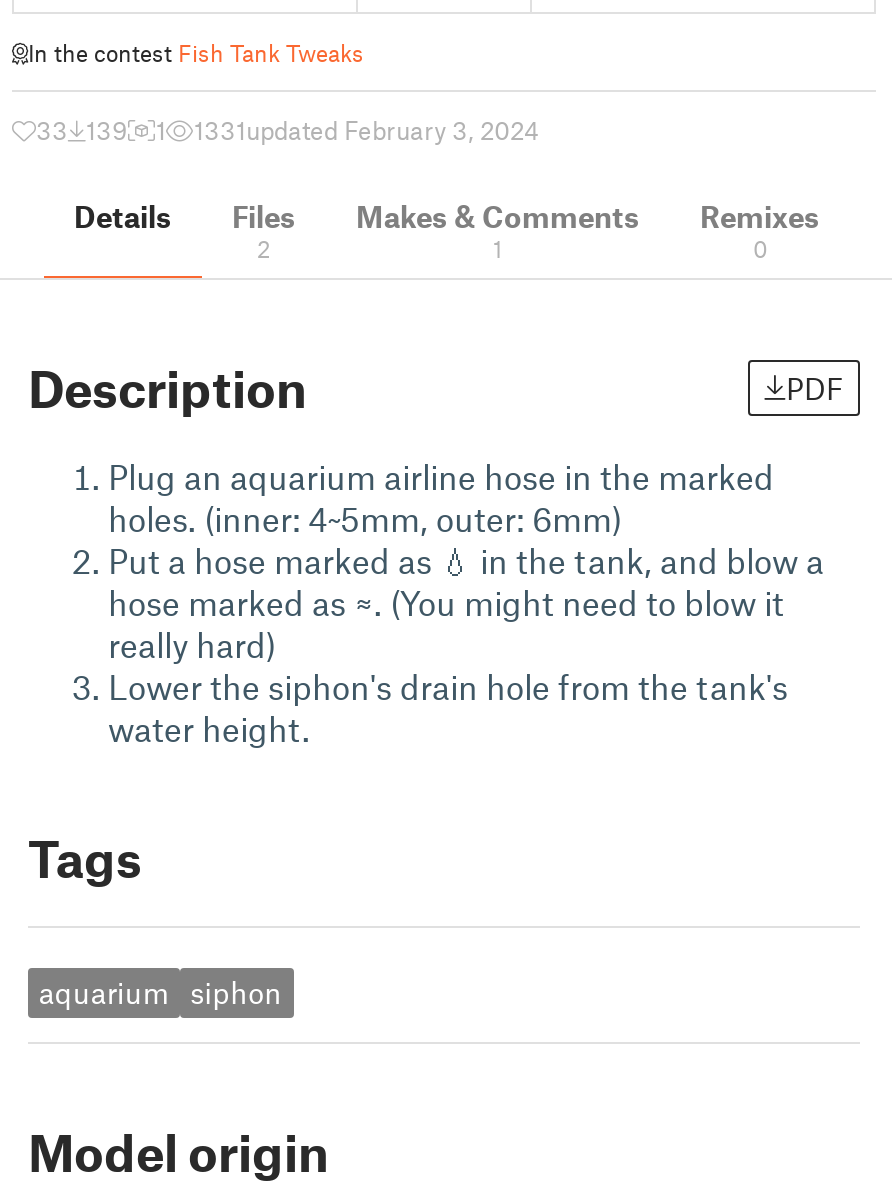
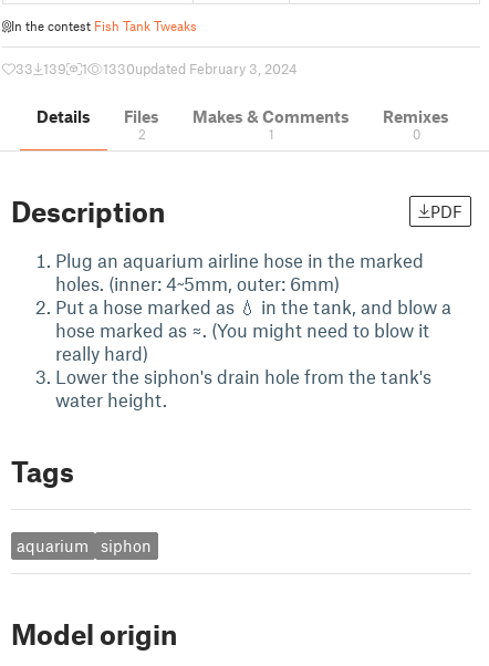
- 1331updated February 3, 2024
+ 1330updated February 3, 2024
